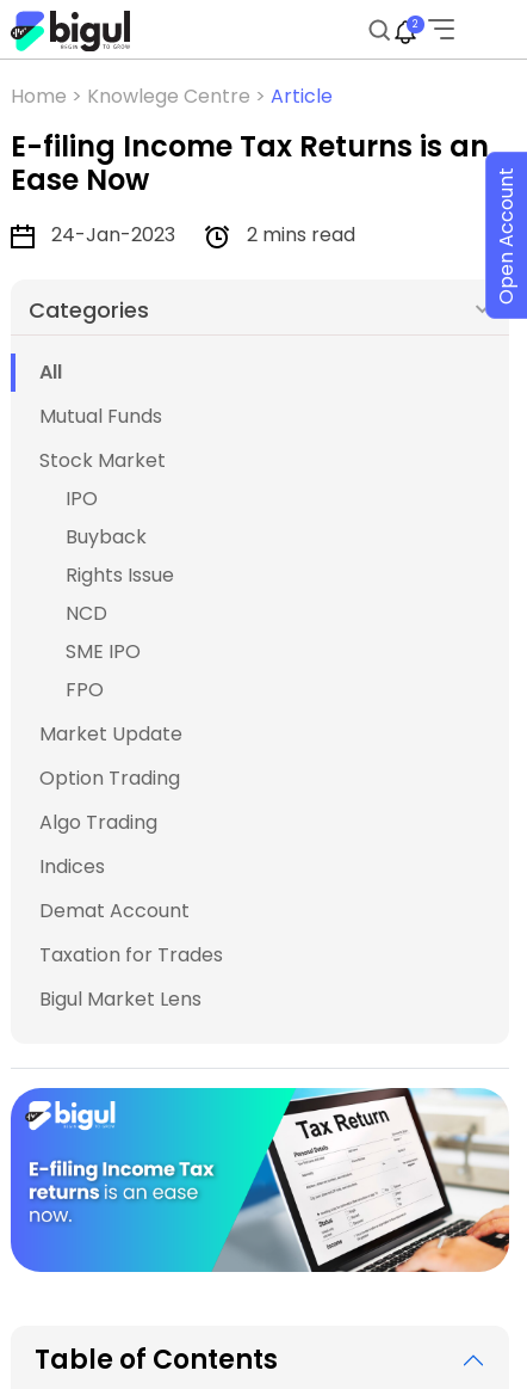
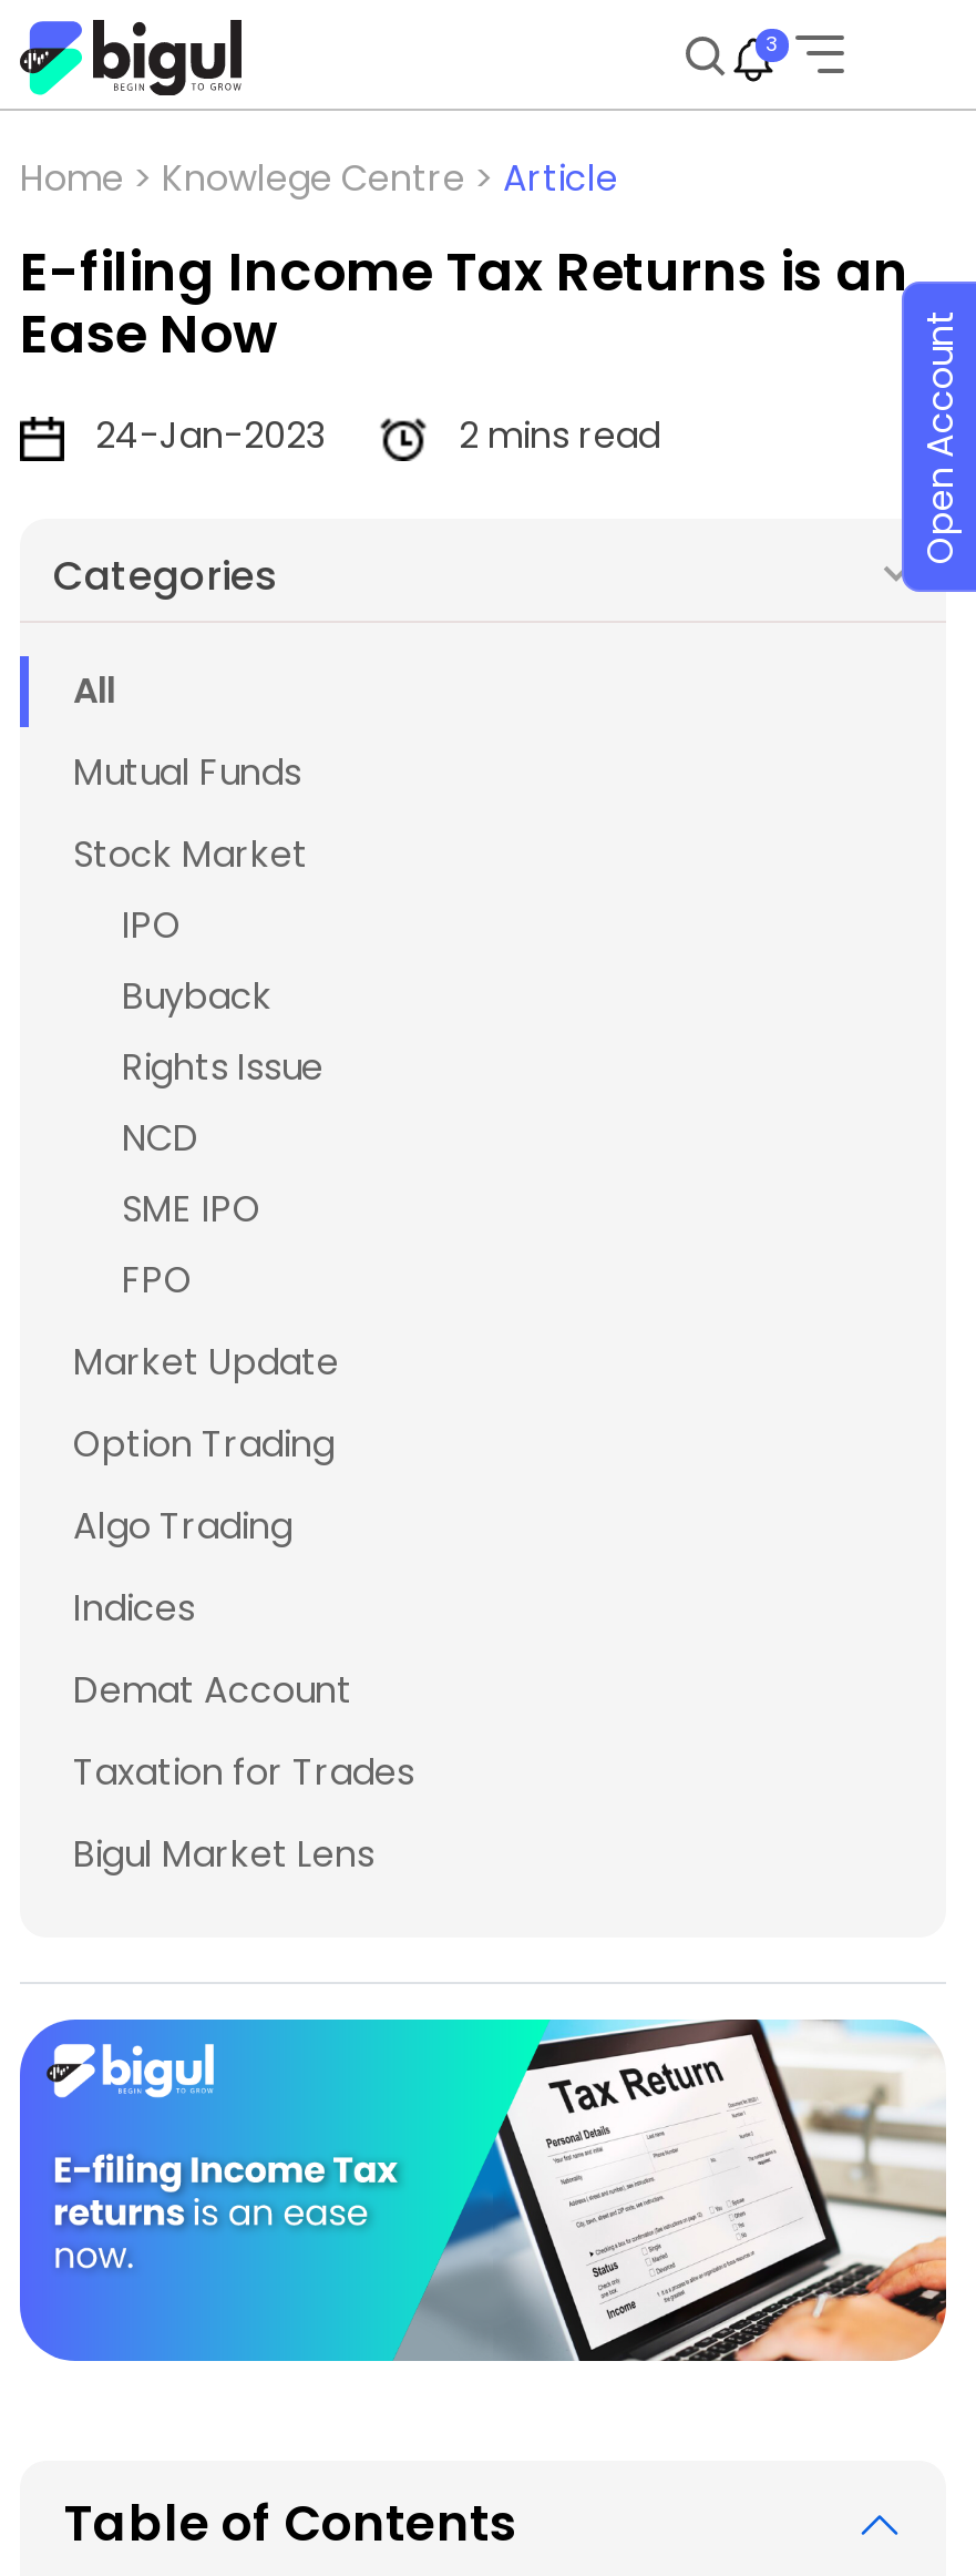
- 2
+ 3
